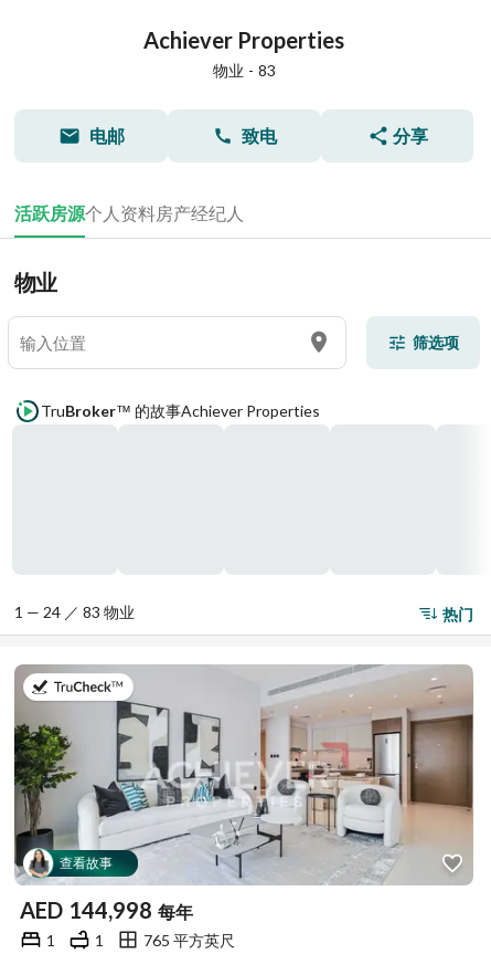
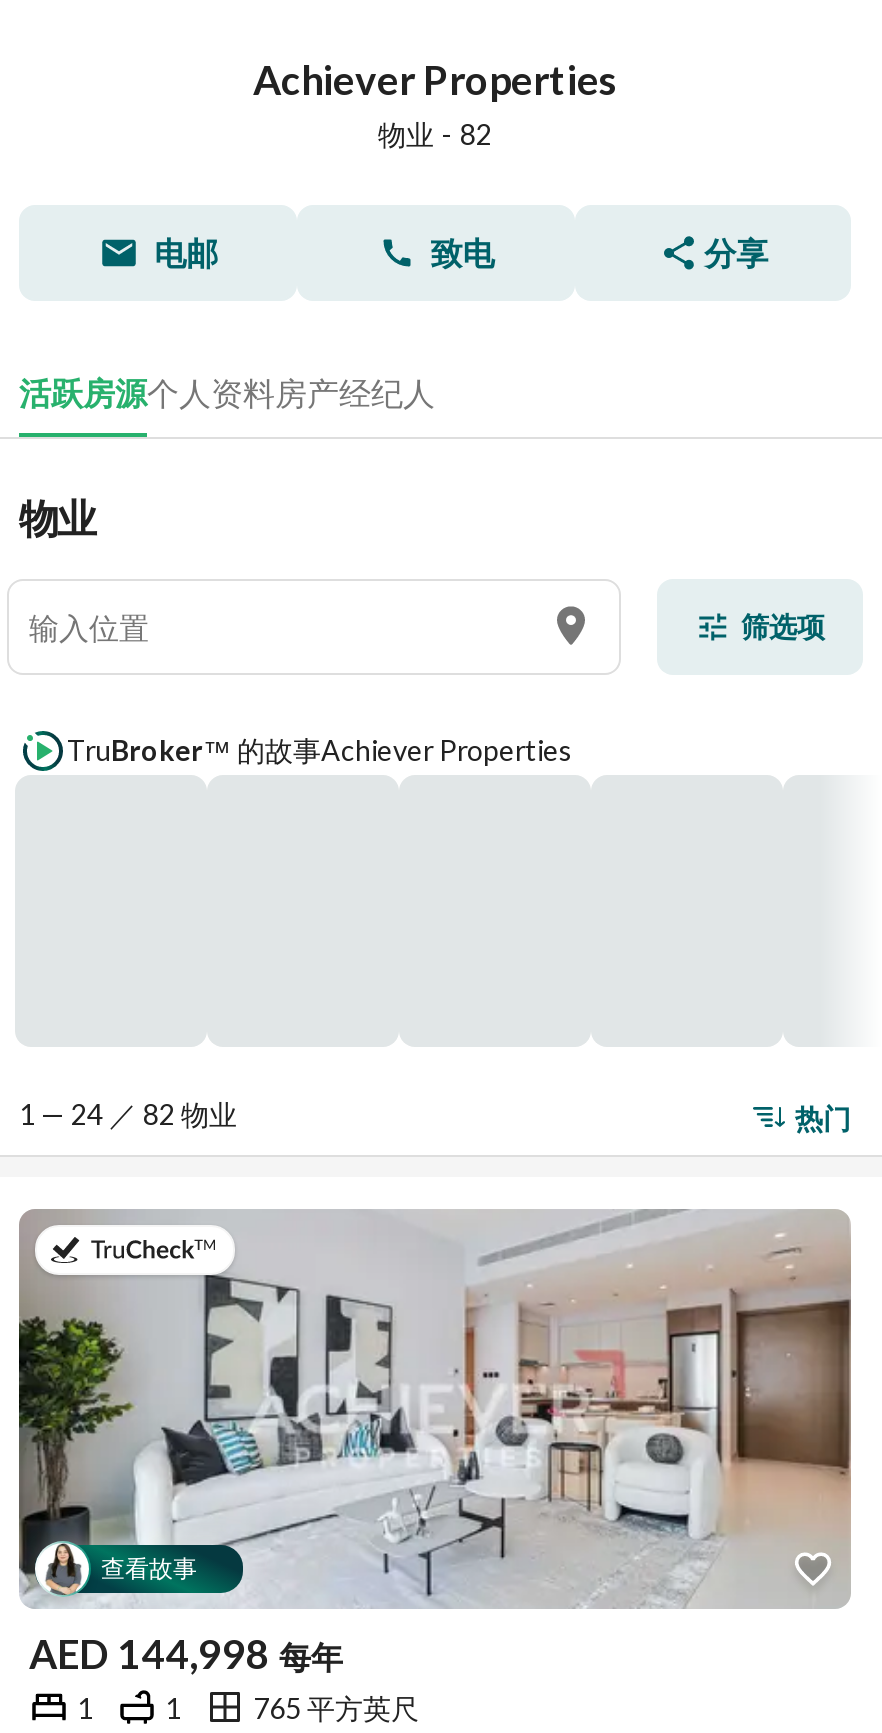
- 物业 - 83
+ 物业 - 82

- 1 — 24 ／ 83 物业
+ 1 — 24 ／ 82 物业
